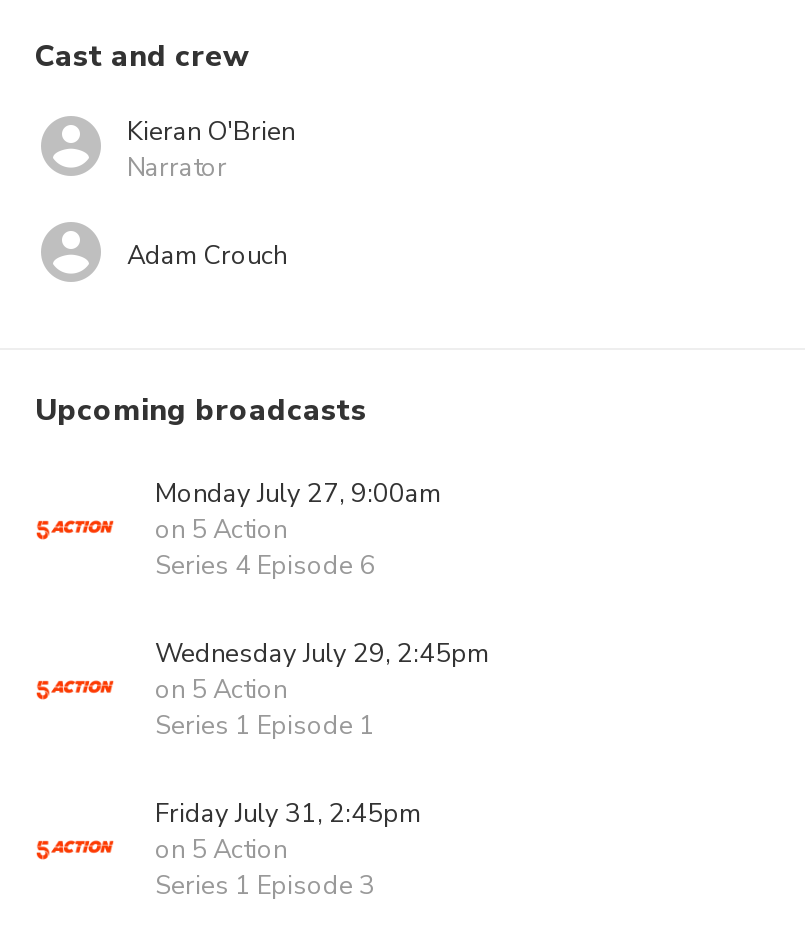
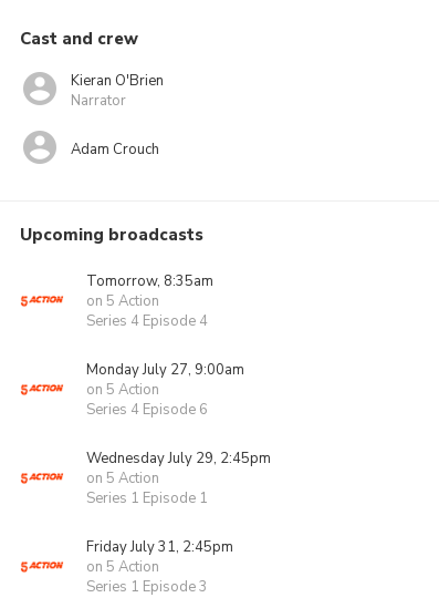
+ Tomorrow, 8:35am
+ on 5 Action
+ Series 4 Episode 4
